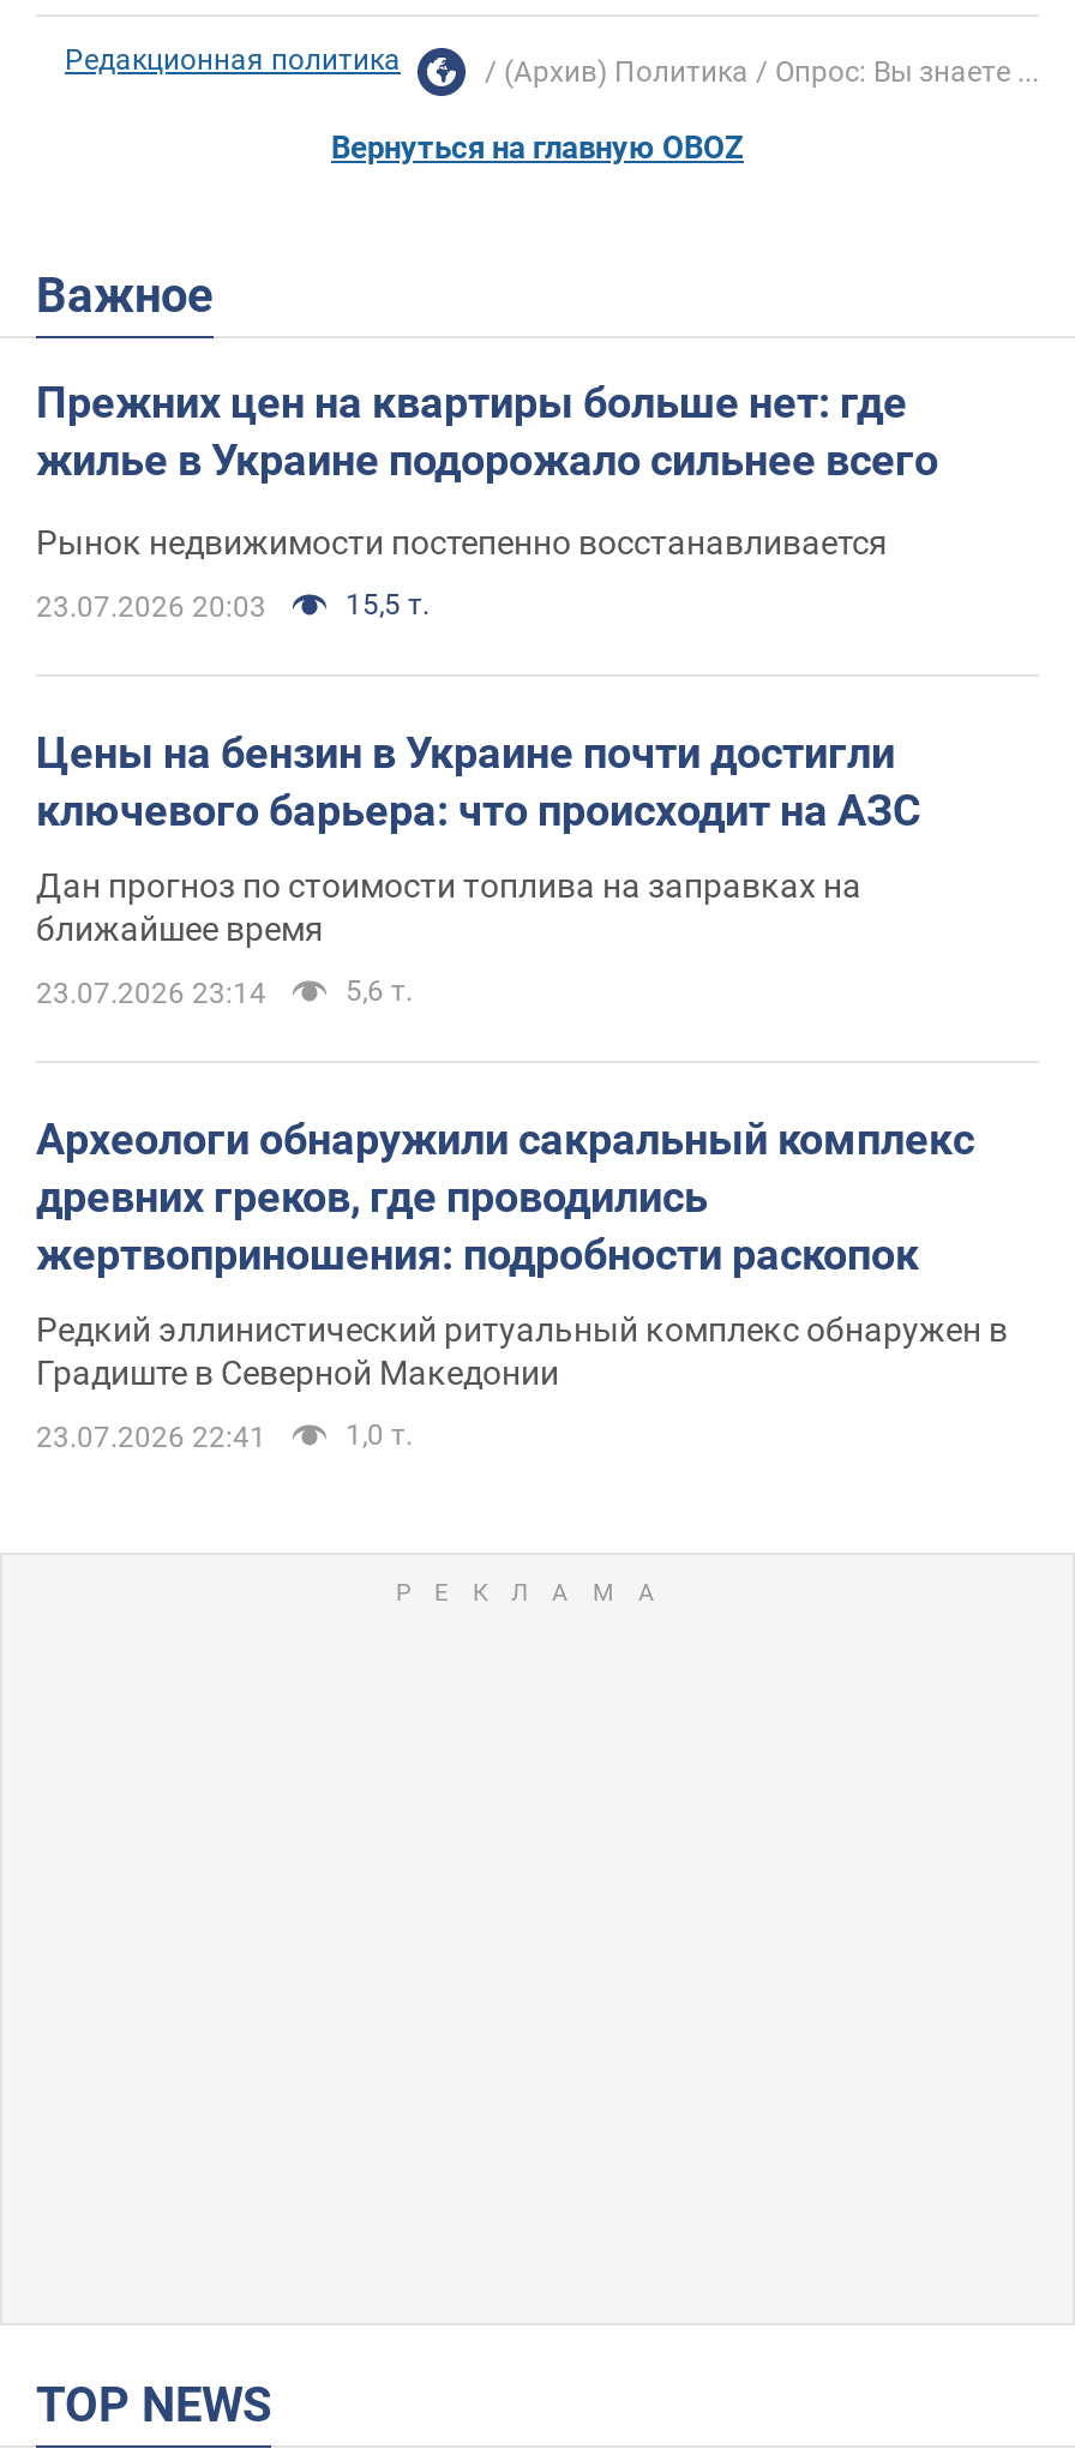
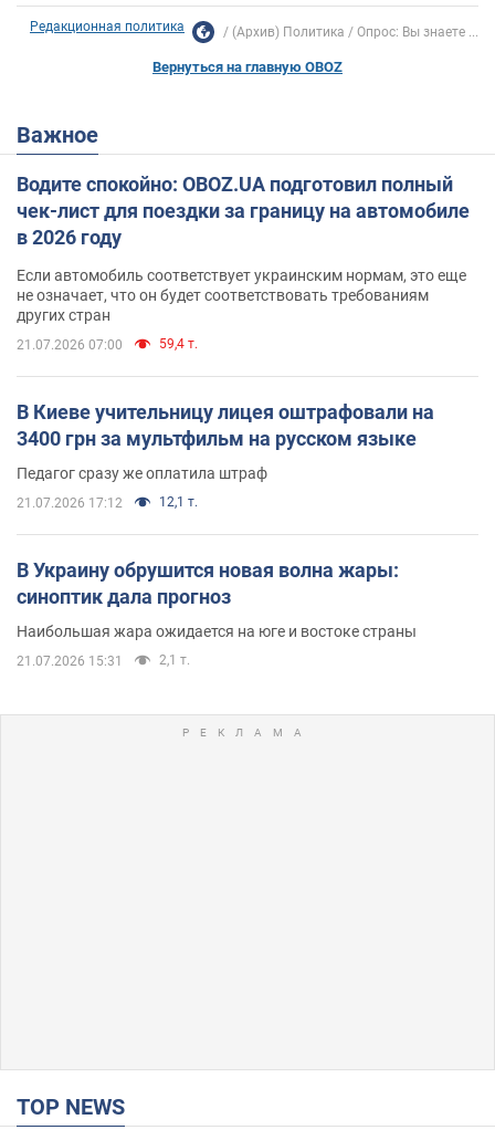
- Прежних цен на квартиры больше нет: где
- жилье в Украине подорожало сильнее всего
+ Водите спокойно: OBOZ.UA подготовил полный
+ чек-лист для поездки за границу на автомобиле
+ в 2026 году

- Рынок недвижимости постепенно восстанавливается
+ Если автомобиль соответствует украинским нормам, это еще
+ не означает, что он будет соответствовать требованиям
+ других стран

- 23.07.2026 20:03
- 15,5 т.
+ 21.07.2026 07:00
+ 59,4 т.

- Цены на бензин в Украине почти достигли
- ключевого барьера: что происходит на АЗС
+ В Киеве учительницу лицея оштрафовали на
+ 3400 грн за мультфильм на русском языке

- Дан прогноз по стоимости топлива на заправках на
- ближайшее время
+ Педагог сразу же оплатила штраф

- 23.07.2026 23:14
- 5,6 т.
+ 21.07.2026 17:12
+ 12,1 т.

- Археологи обнаружили сакральный комплекс
- древних греков, где проводились
- жертвоприношения: подробности раскопок
+ В Украину обрушится новая волна жары:
+ синоптик дала прогноз

- Редкий эллинистический ритуальный комплекс обнаружен в
- Градиште в Северной Македонии
+ Наибольшая жара ожидается на юге и востоке страны

- 23.07.2026 22:41
- 1,0 т.
+ 21.07.2026 15:31
+ 2,1 т.
